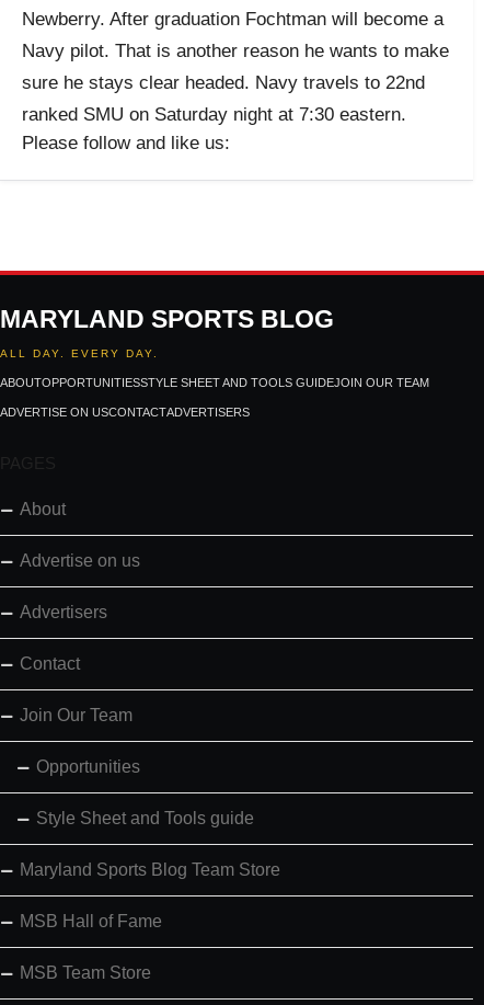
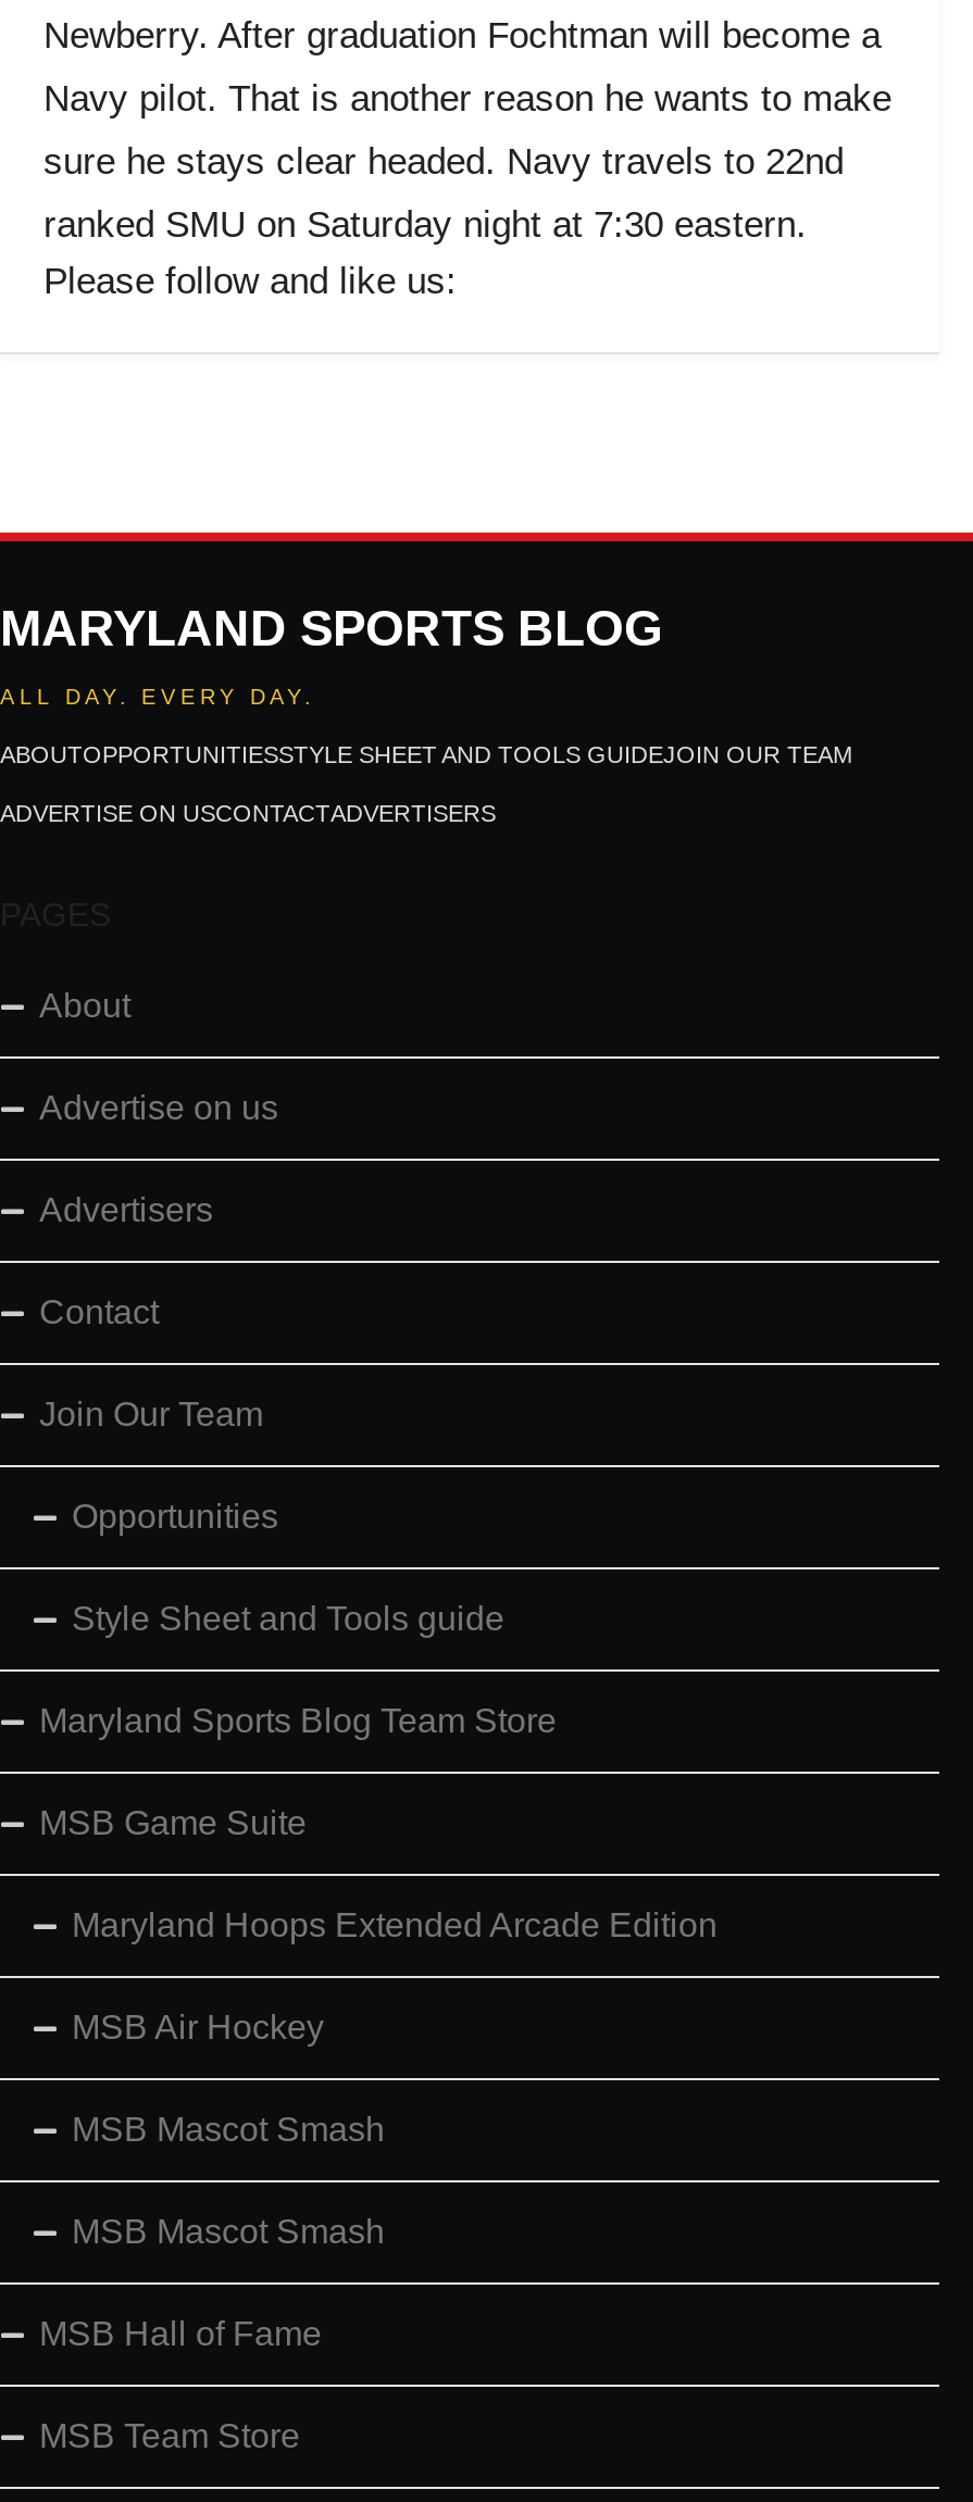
+ MSB Game Suite
+ Maryland Hoops Extended Arcade Edition
+ MSB Air Hockey
+ MSB Mascot Smash
+ MSB Mascot Smash
